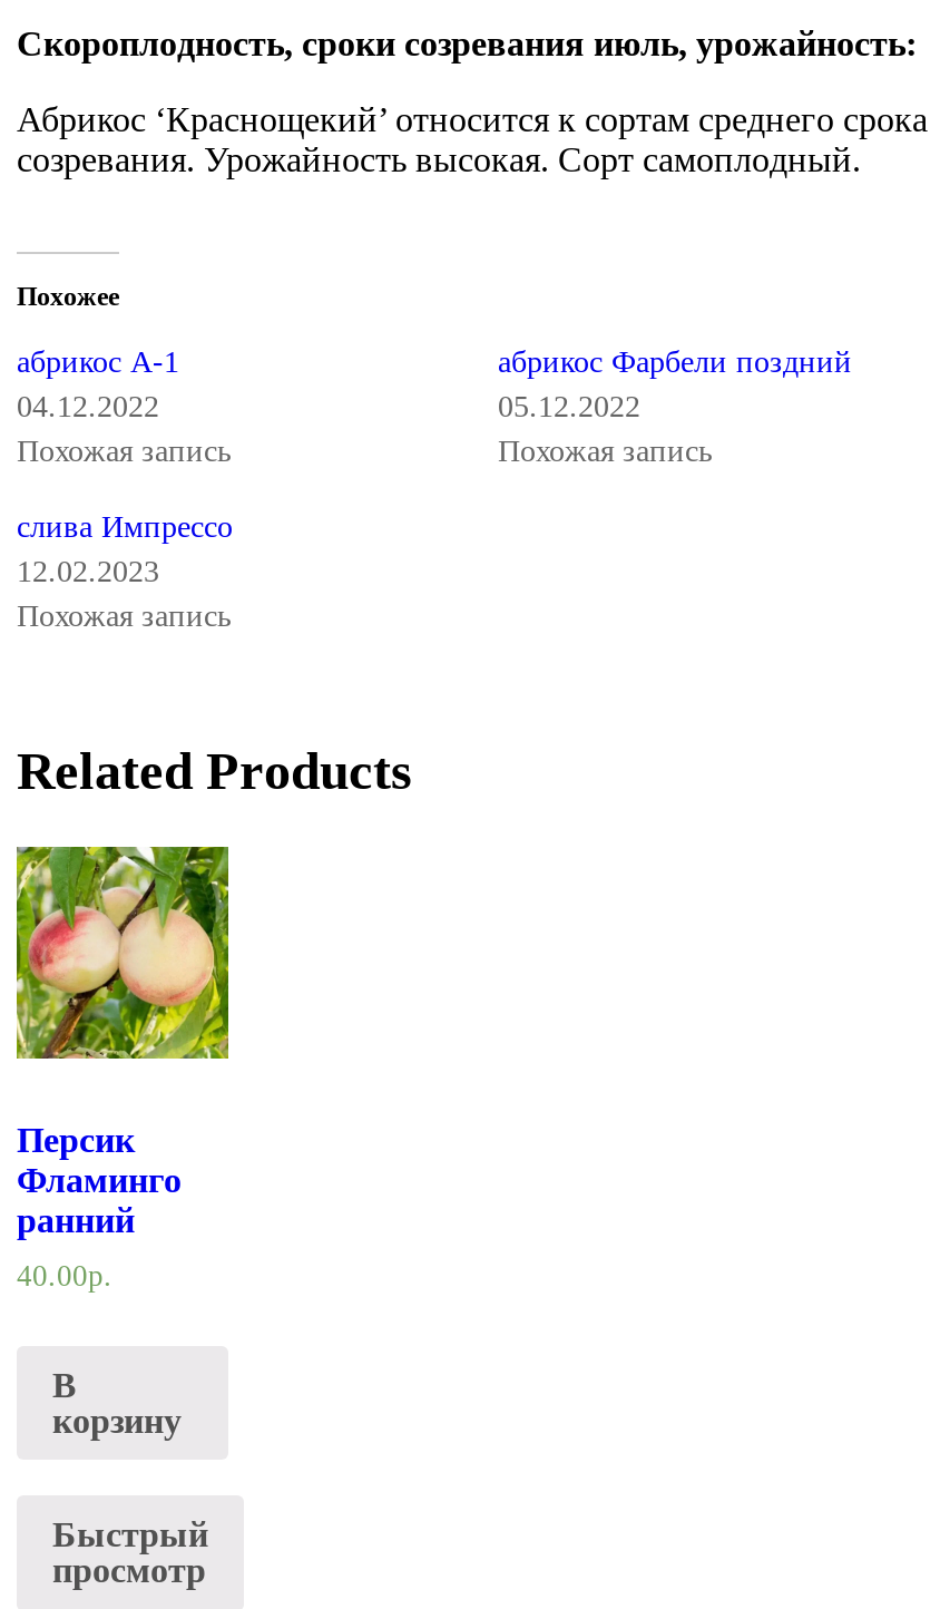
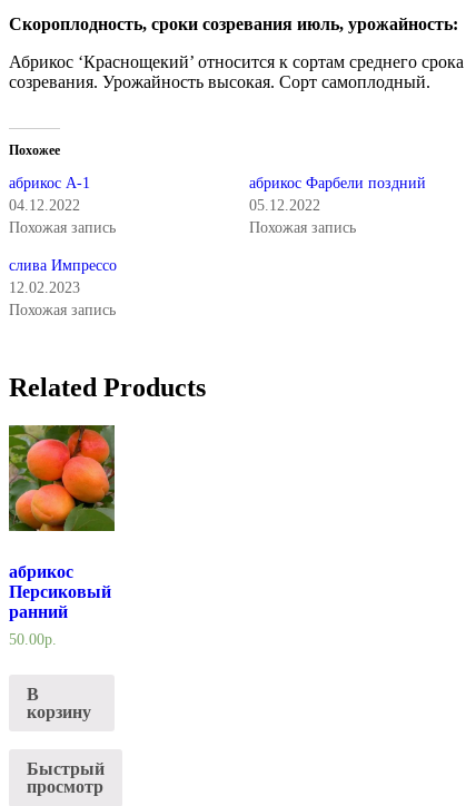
- [image]
- Персик
- Фламинго
+ [image]
+ абрикос
+ Персиковый

- 40.00р.
+ 50.00р.
